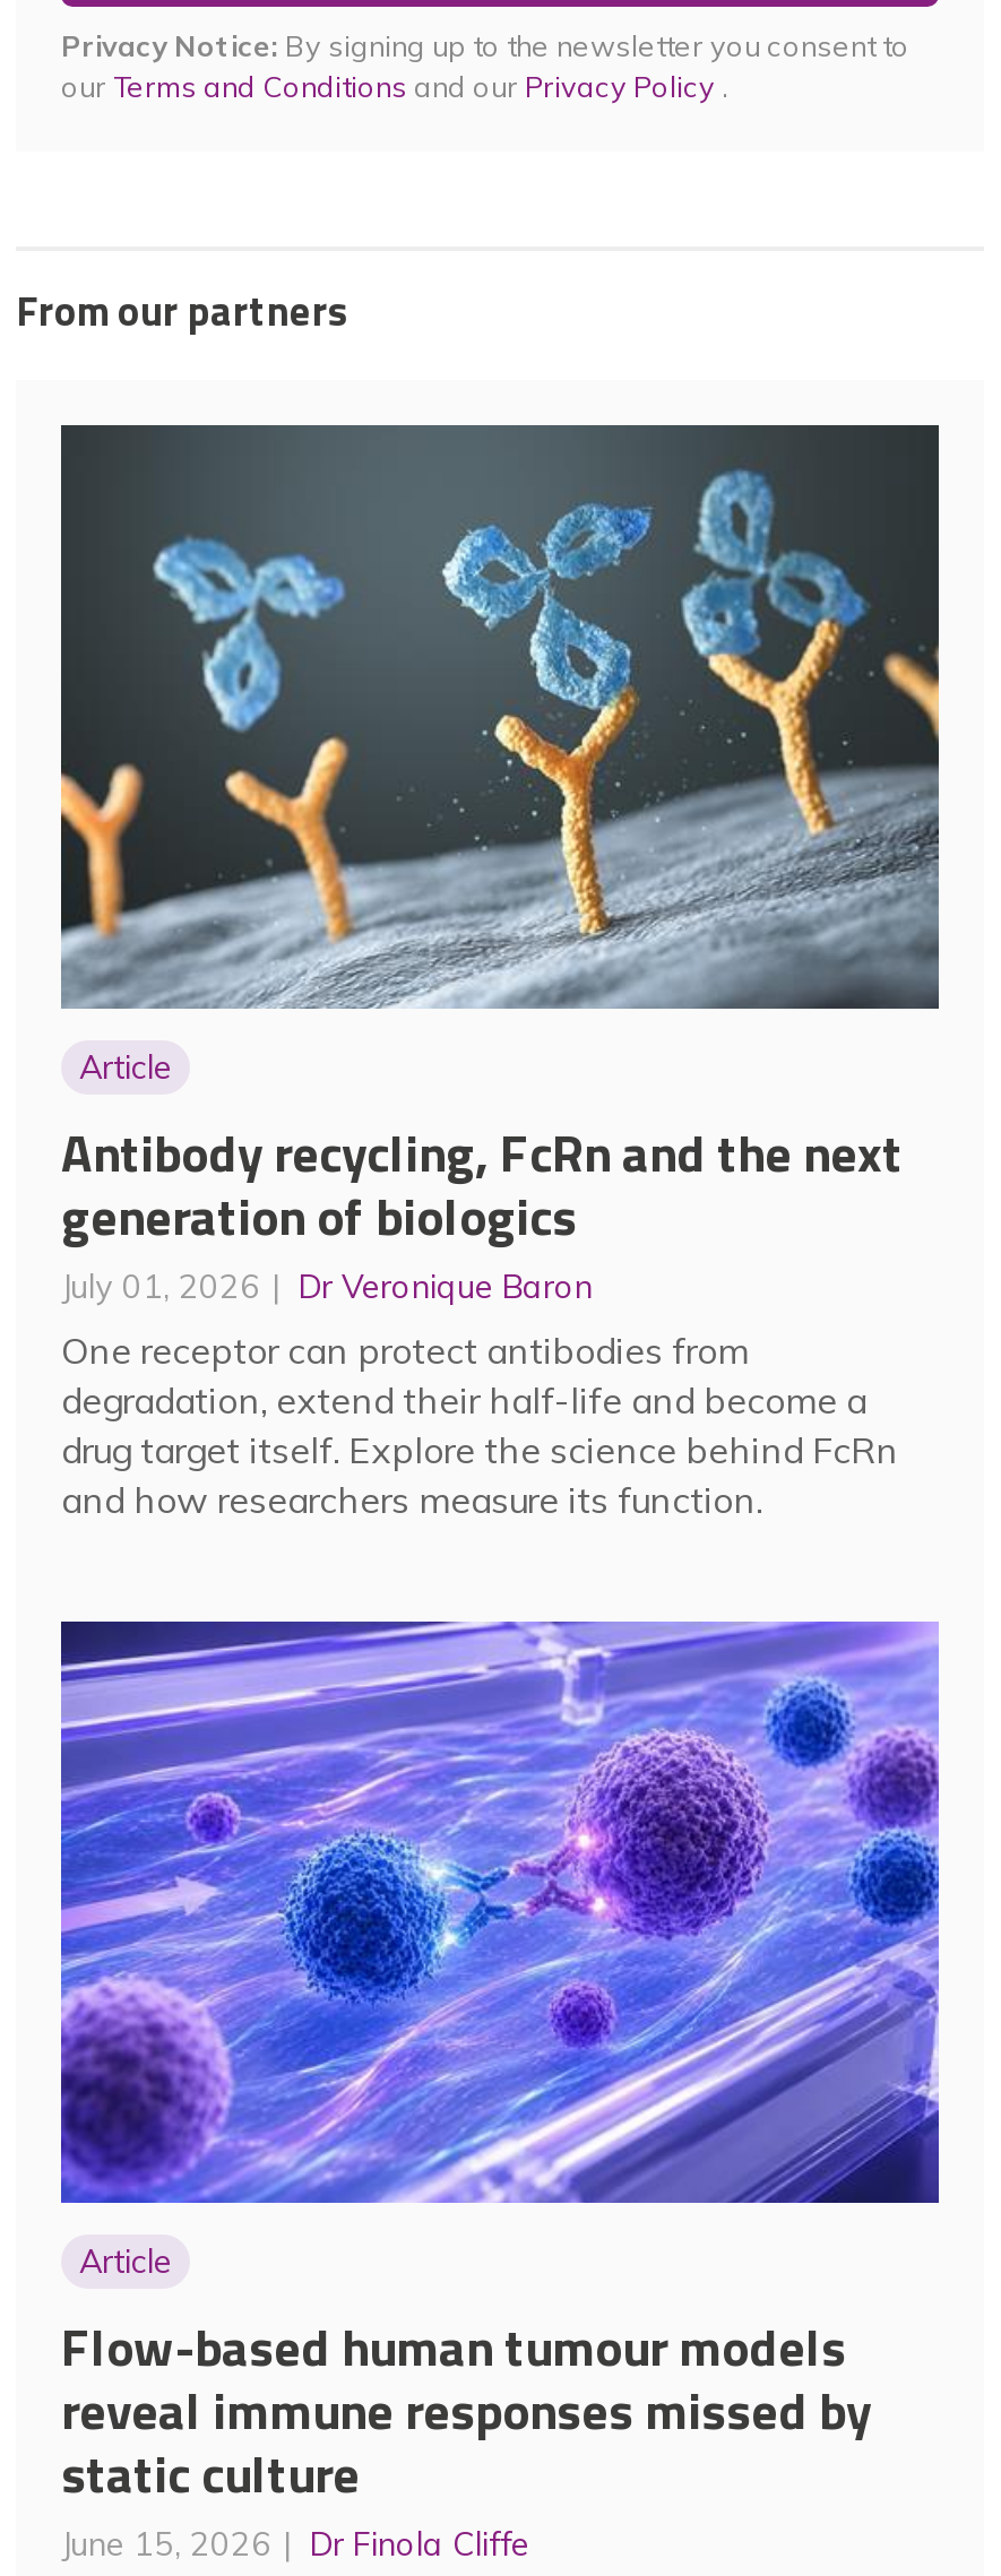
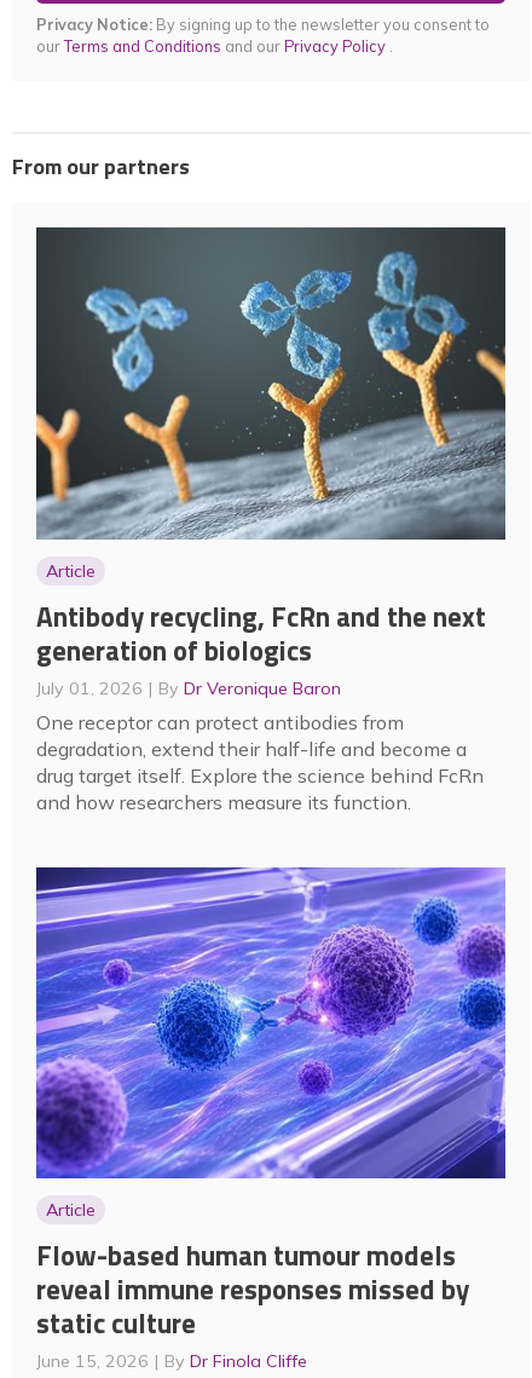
- Dr Veronique Baron
+ By Dr Veronique Baron

- Dr Finola Cliffe
+ By Dr Finola Cliffe
